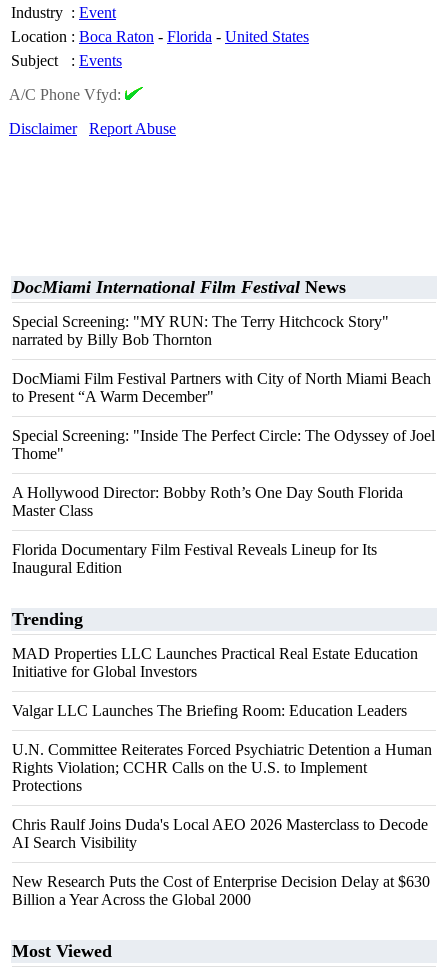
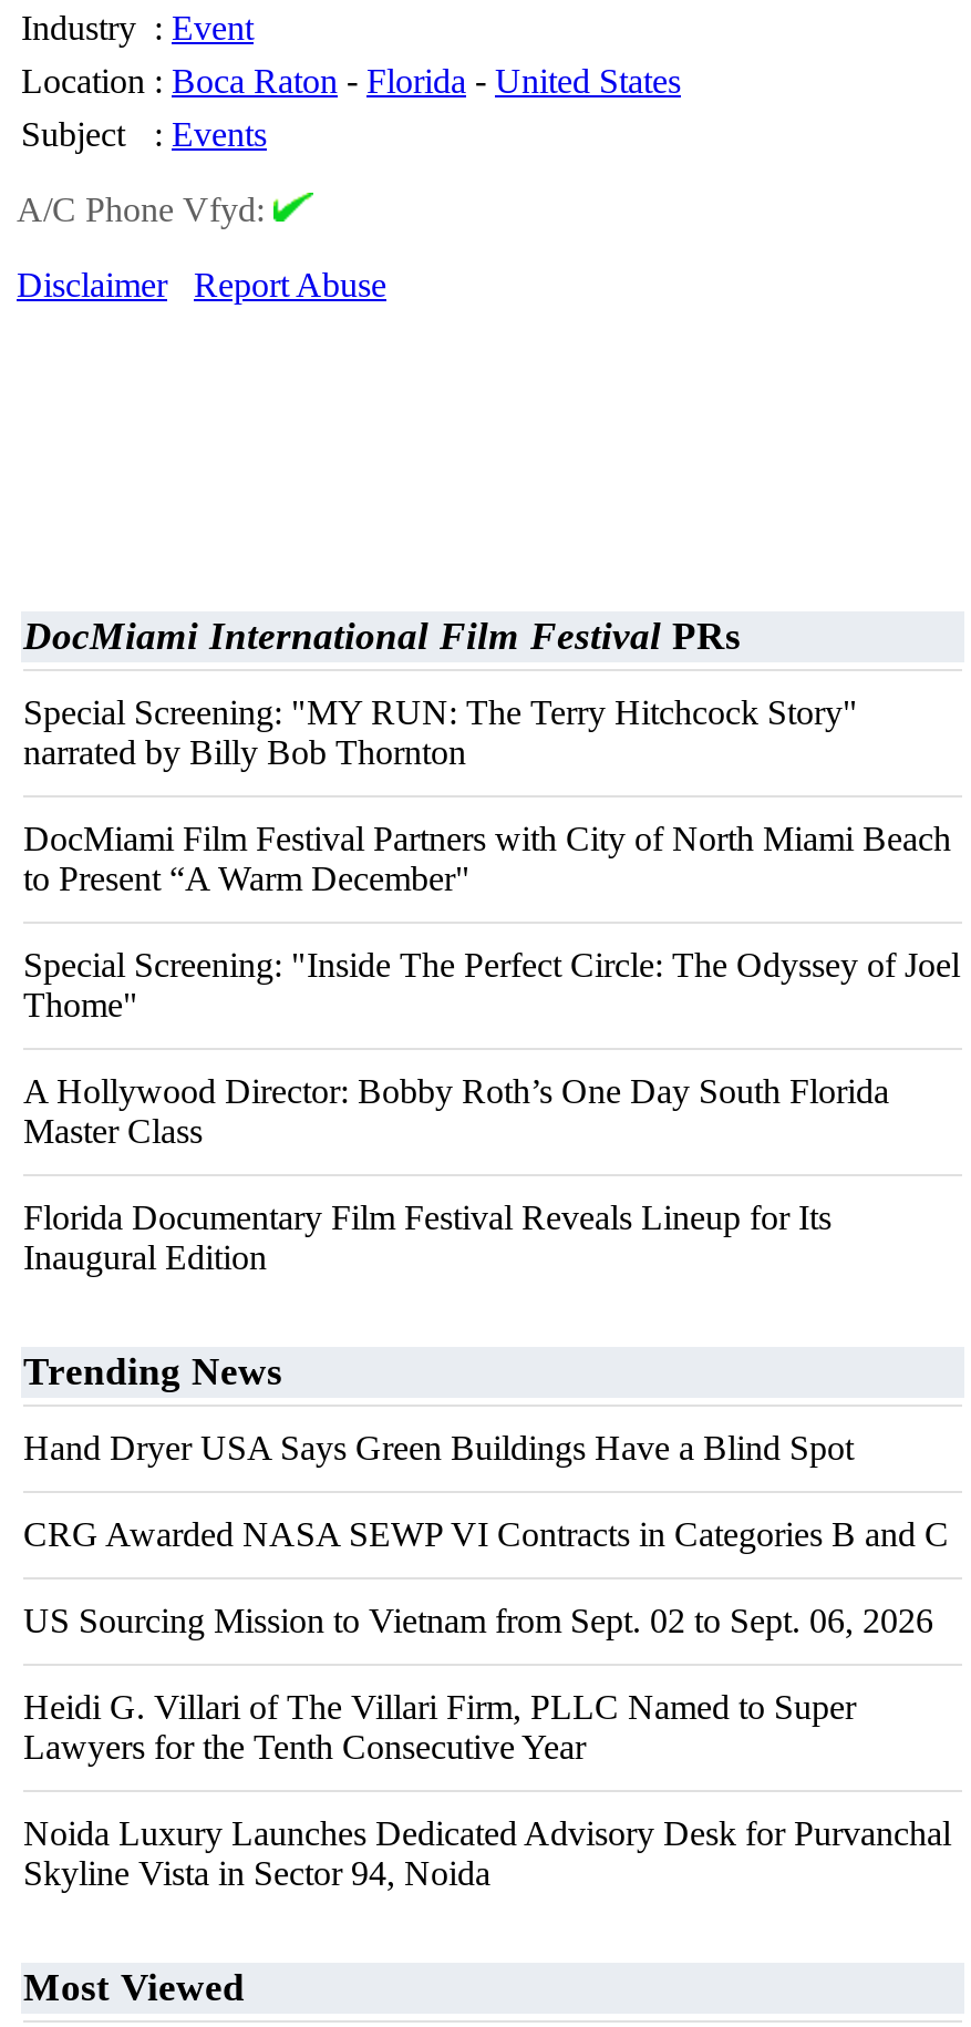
- DocMiami International Film Festival News
+ DocMiami International Film Festival PRs

- Trending
+ Trending News

- MAD Properties LLC Launches Practical Real Estate Education
- Initiative for Global Investors
+ Hand Dryer USA Says Green Buildings Have a Blind Spot

- Valgar LLC Launches The Briefing Room: Education Leaders
+ CRG Awarded NASA SEWP VI Contracts in Categories B and C

- U.N. Committee Reiterates Forced Psychiatric Detention a Human
- Rights Violation; CCHR Calls on the U.S. to Implement
- Protections
+ US Sourcing Mission to Vietnam from Sept. 02 to Sept. 06, 2026

- Chris Raulf Joins Duda's Local AEO 2026 Masterclass to Decode
- AI Search Visibility
+ Heidi G. Villari of The Villari Firm, PLLC Named to Super
+ Lawyers for the Tenth Consecutive Year

- New Research Puts the Cost of Enterprise Decision Delay at $630
- Billion a Year Across the Global 2000
+ Noida Luxury Launches Dedicated Advisory Desk for Purvanchal
+ Skyline Vista in Sector 94, Noida
